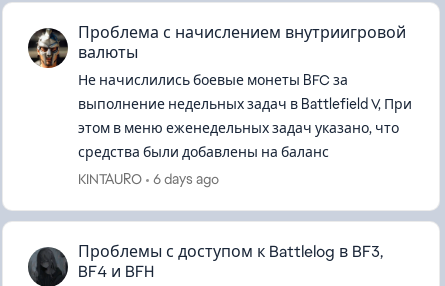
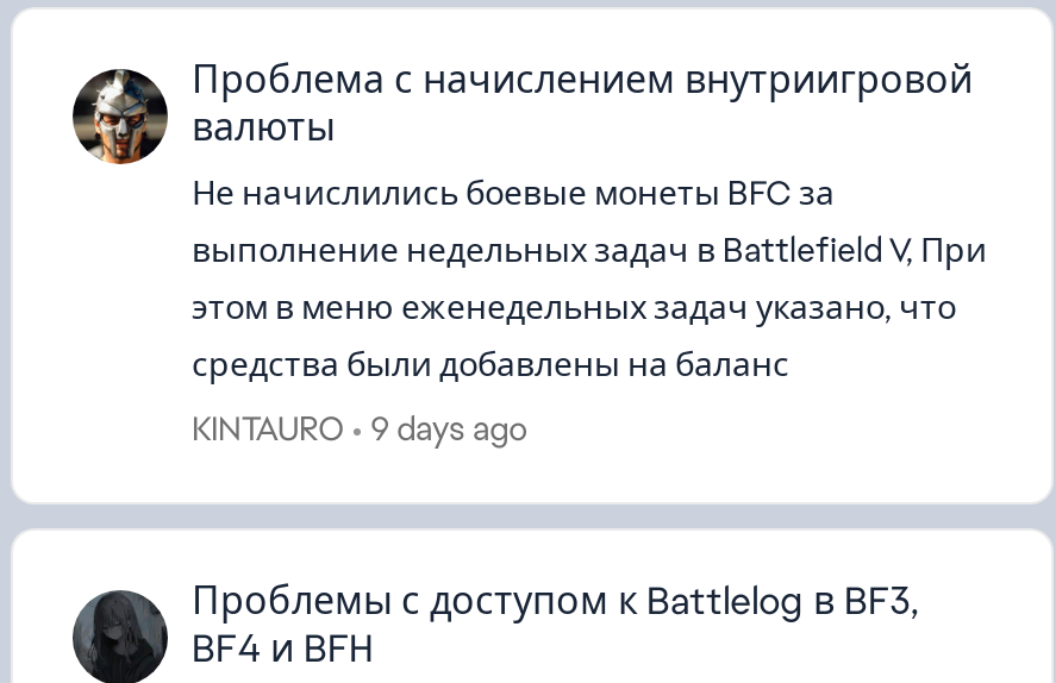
- KINTAURO 6 days ago
+ KINTAURO 9 days ago
